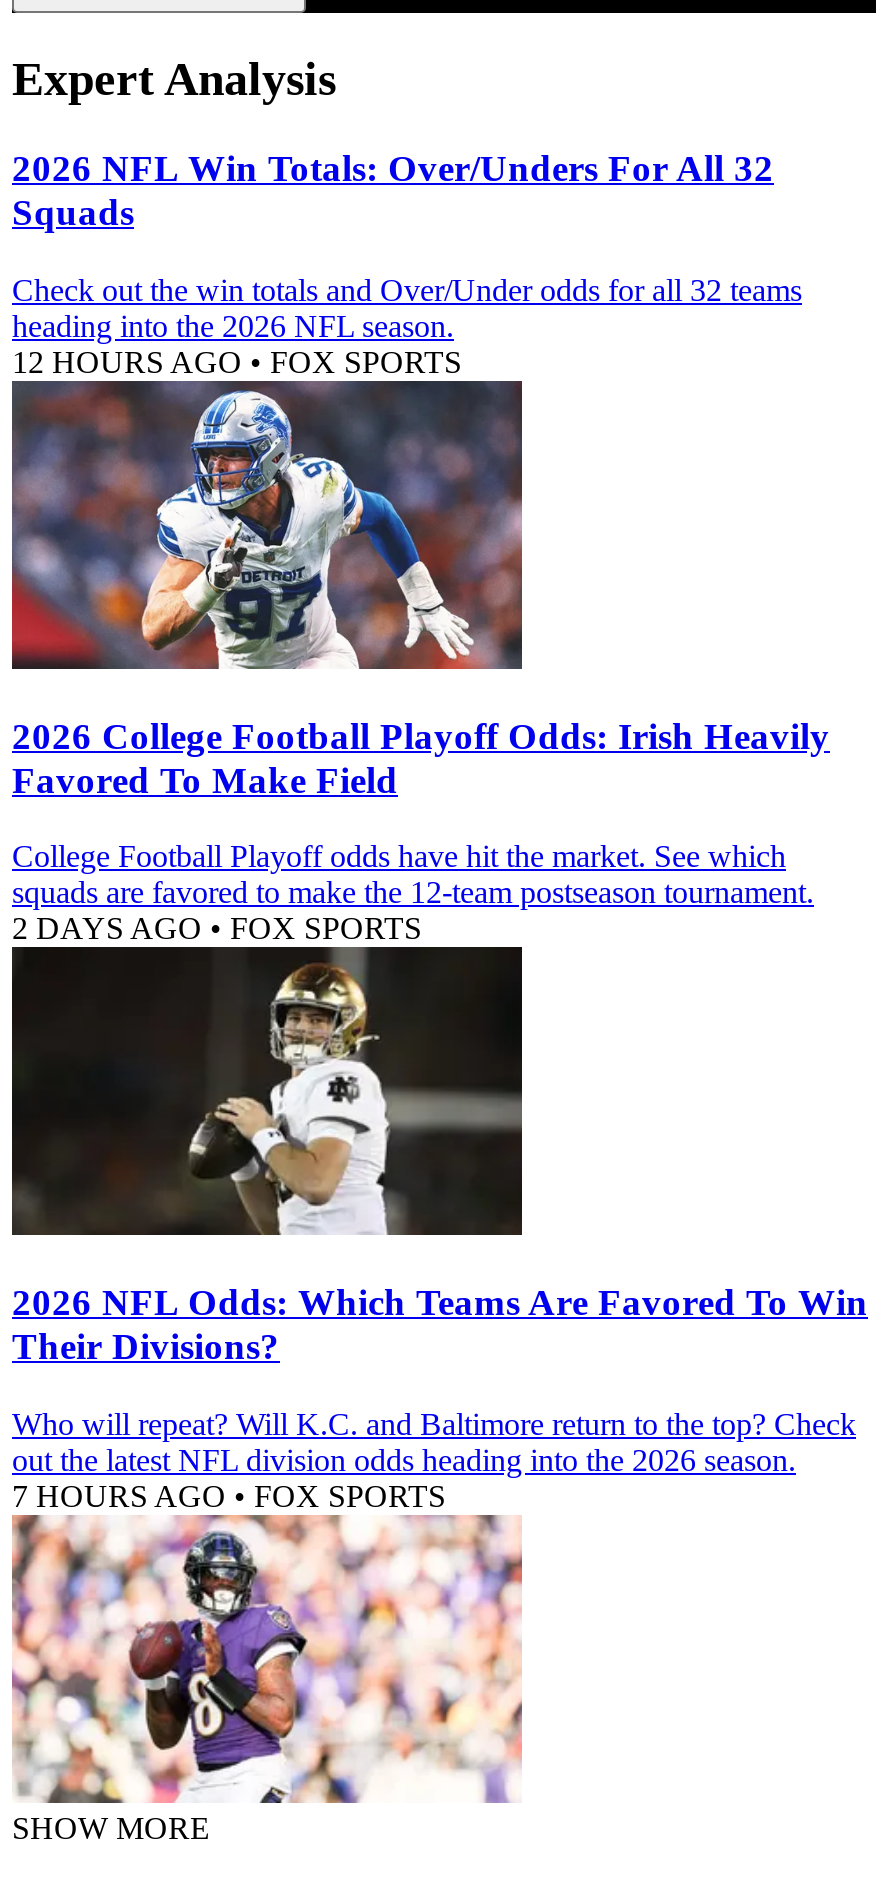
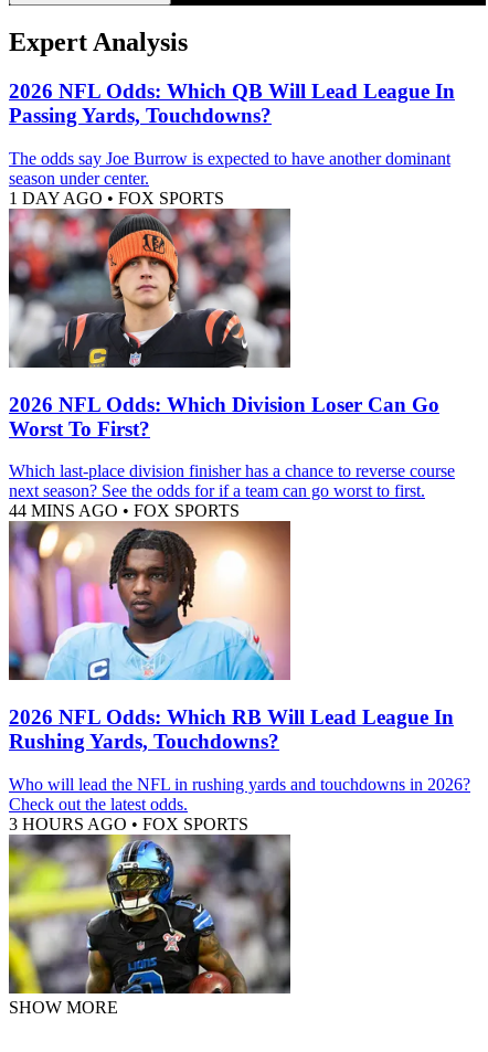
- 2026 NFL Win Totals: Over/Unders For All 32
- Squads
+ 2026 NFL Odds: Which QB Will Lead League In
+ Passing Yards, Touchdowns?

- Check out the win totals and Over/Under odds for all 32 teams
- heading into the 2026 NFL season.
- 12 HOURS AGO • FOX SPORTS
+ The odds say Joe Burrow is expected to have another dominant
+ season under center.
+ 1 DAY AGO • FOX SPORTS

- [image]
- 2026 College Football Playoff Odds: Irish Heavily
- Favored To Make Field
+ [image]
+ 2026 NFL Odds: Which Division Loser Can Go
+ Worst To First?

- [image]
- College Football Playoff odds have hit the market. See which
- squads are favored to make the 12-team postseason tournament.
- 2 DAYS AGO • FOX SPORTS
+ [image]
+ Which last-place division finisher has a chance to reverse course
+ next season? See the odds for if a team can go worst to first.
+ 44 MINS AGO • FOX SPORTS

- 2026 NFL Odds: Which Teams Are Favored To Win
- Their Divisions?
+ 2026 NFL Odds: Which RB Will Lead League In
+ Rushing Yards, Touchdowns?

- Who will repeat? Will K.C. and Baltimore return to the top? Check
- out the latest NFL division odds heading into the 2026 season.
- 7 HOURS AGO • FOX SPORTS
+ Who will lead the NFL in rushing yards and touchdowns in 2026?
+ Check out the latest odds.
+ 3 HOURS AGO • FOX SPORTS

- [image]
+ [image]
